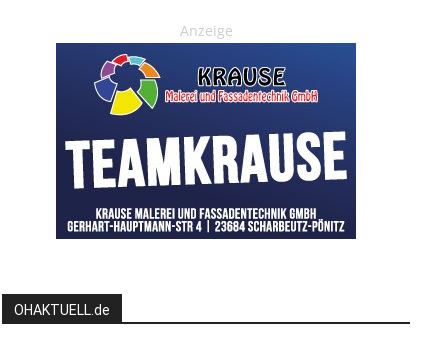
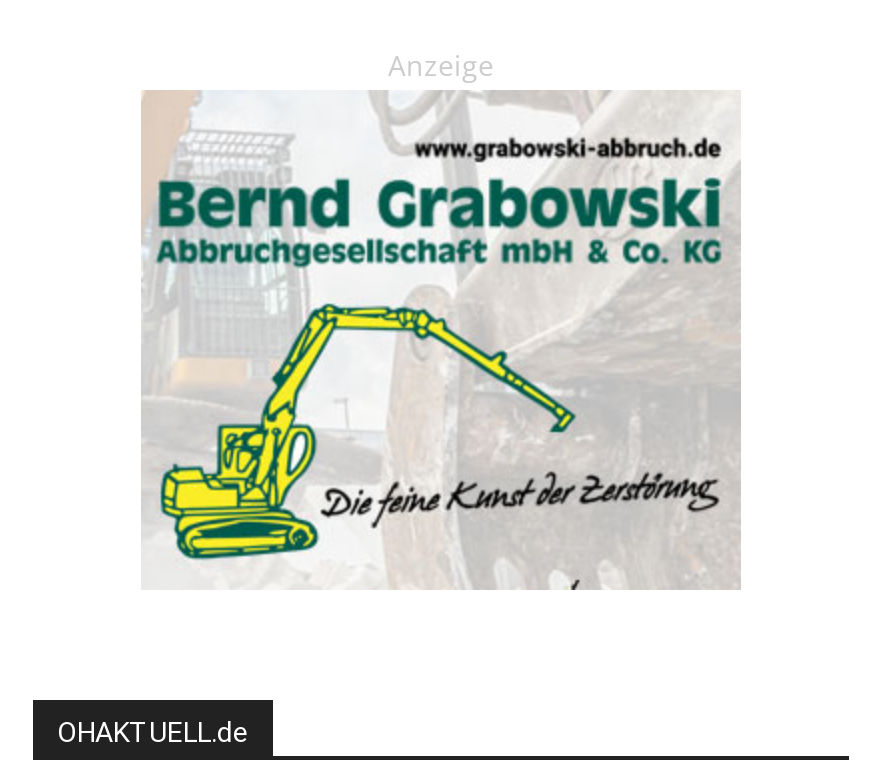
- [image]
+ [image]
